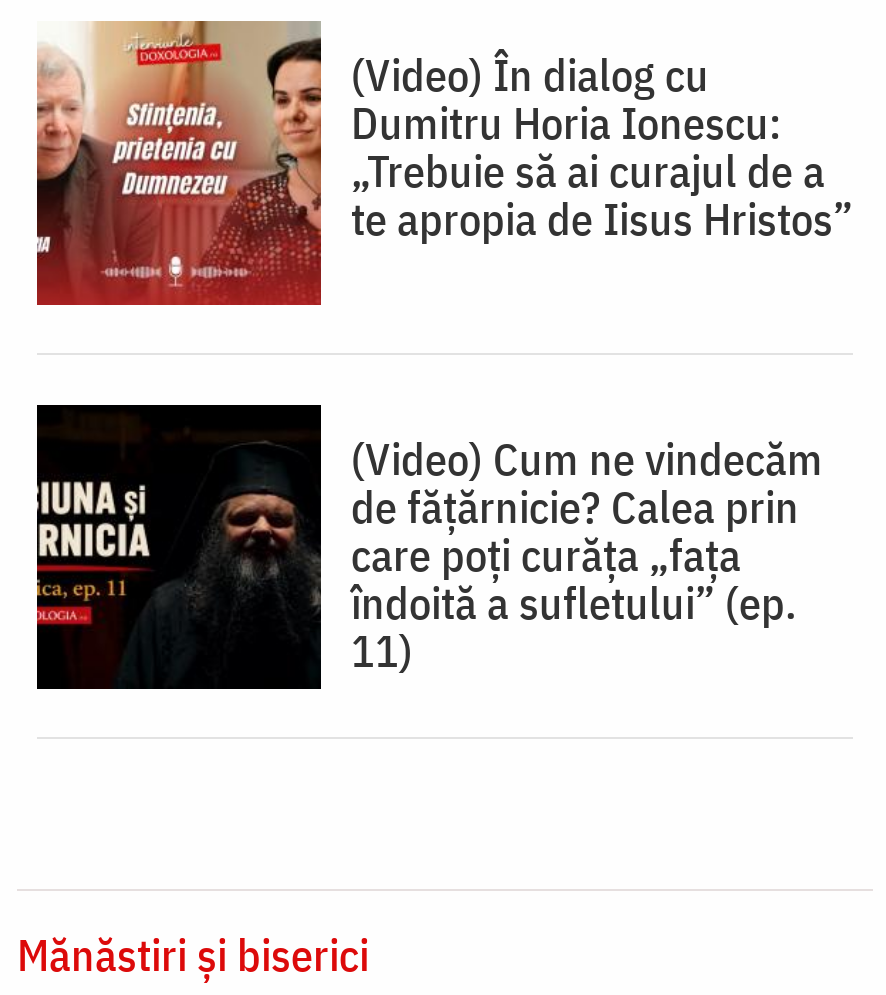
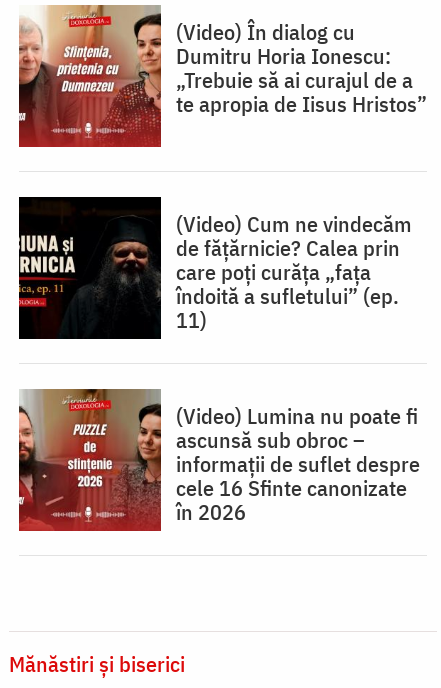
+ [image]
+ (Video) Lumina nu poate fi
+ ascunsă sub obroc –
+ informații de suflet despre
+ cele 16 Sfinte canonizate
+ în 2026
